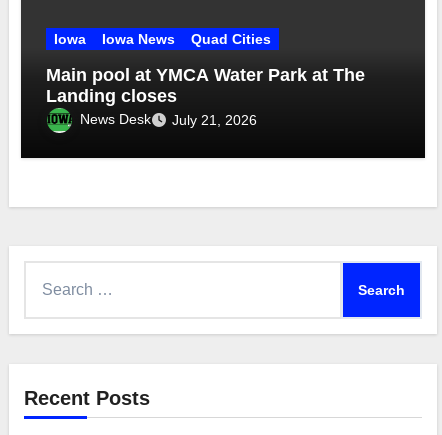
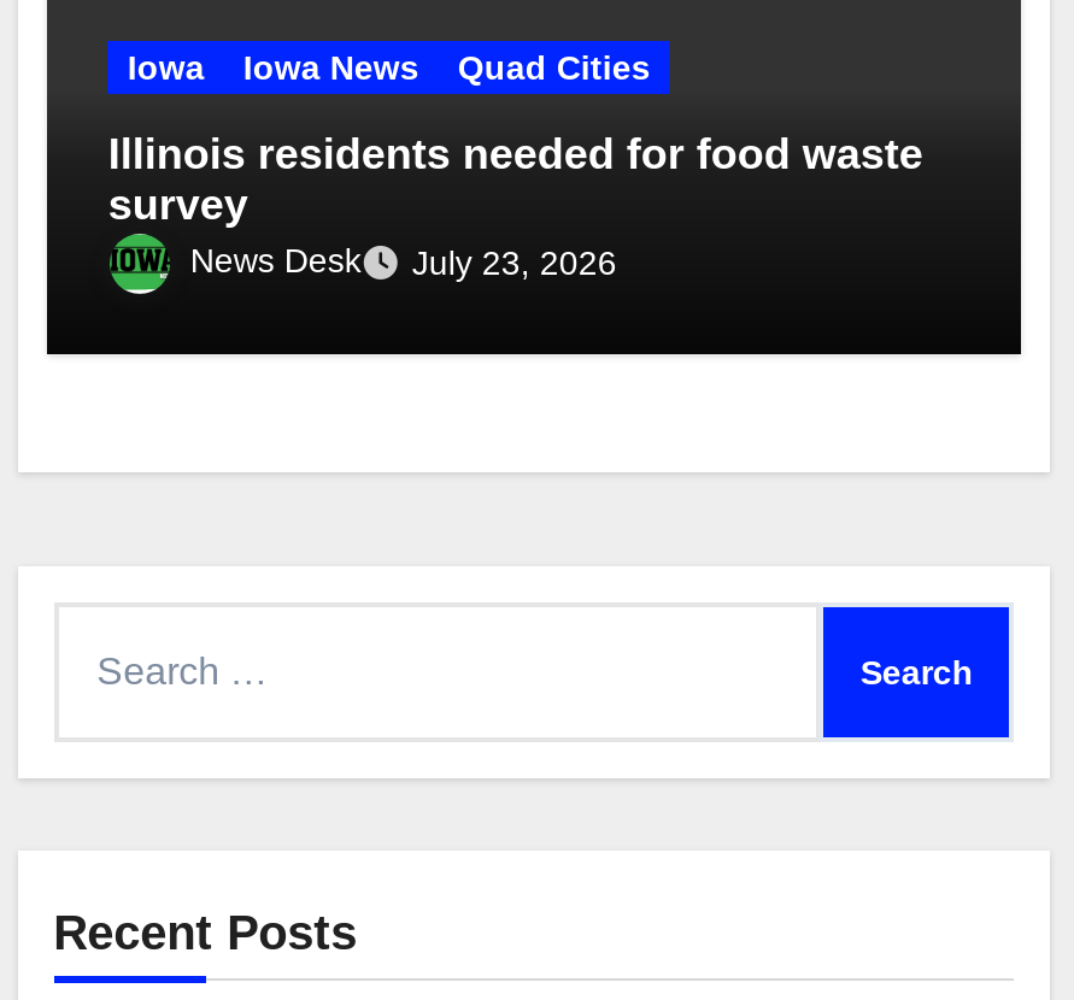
- Main pool at YMCA Water Park at The
- Landing closes
+ Illinois residents needed for food waste
+ survey

- News Desk July 21, 2026
+ News Desk July 23, 2026
